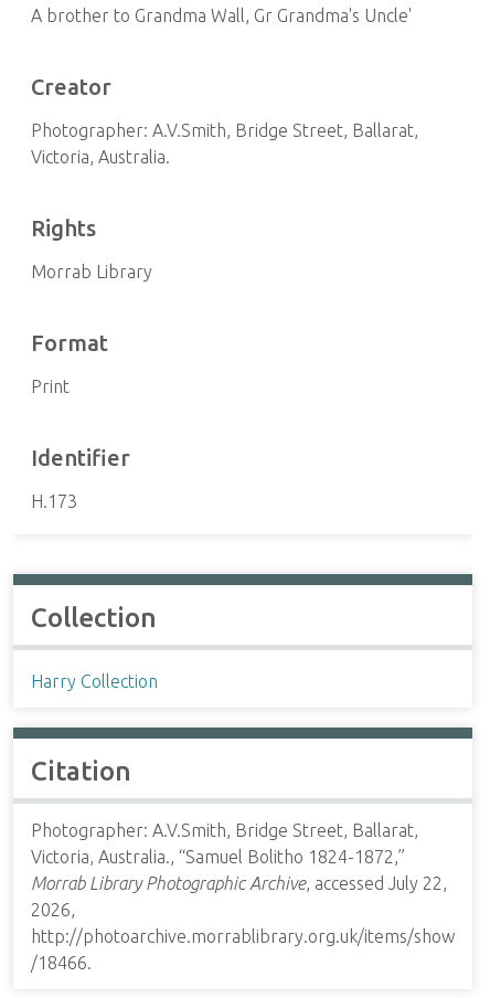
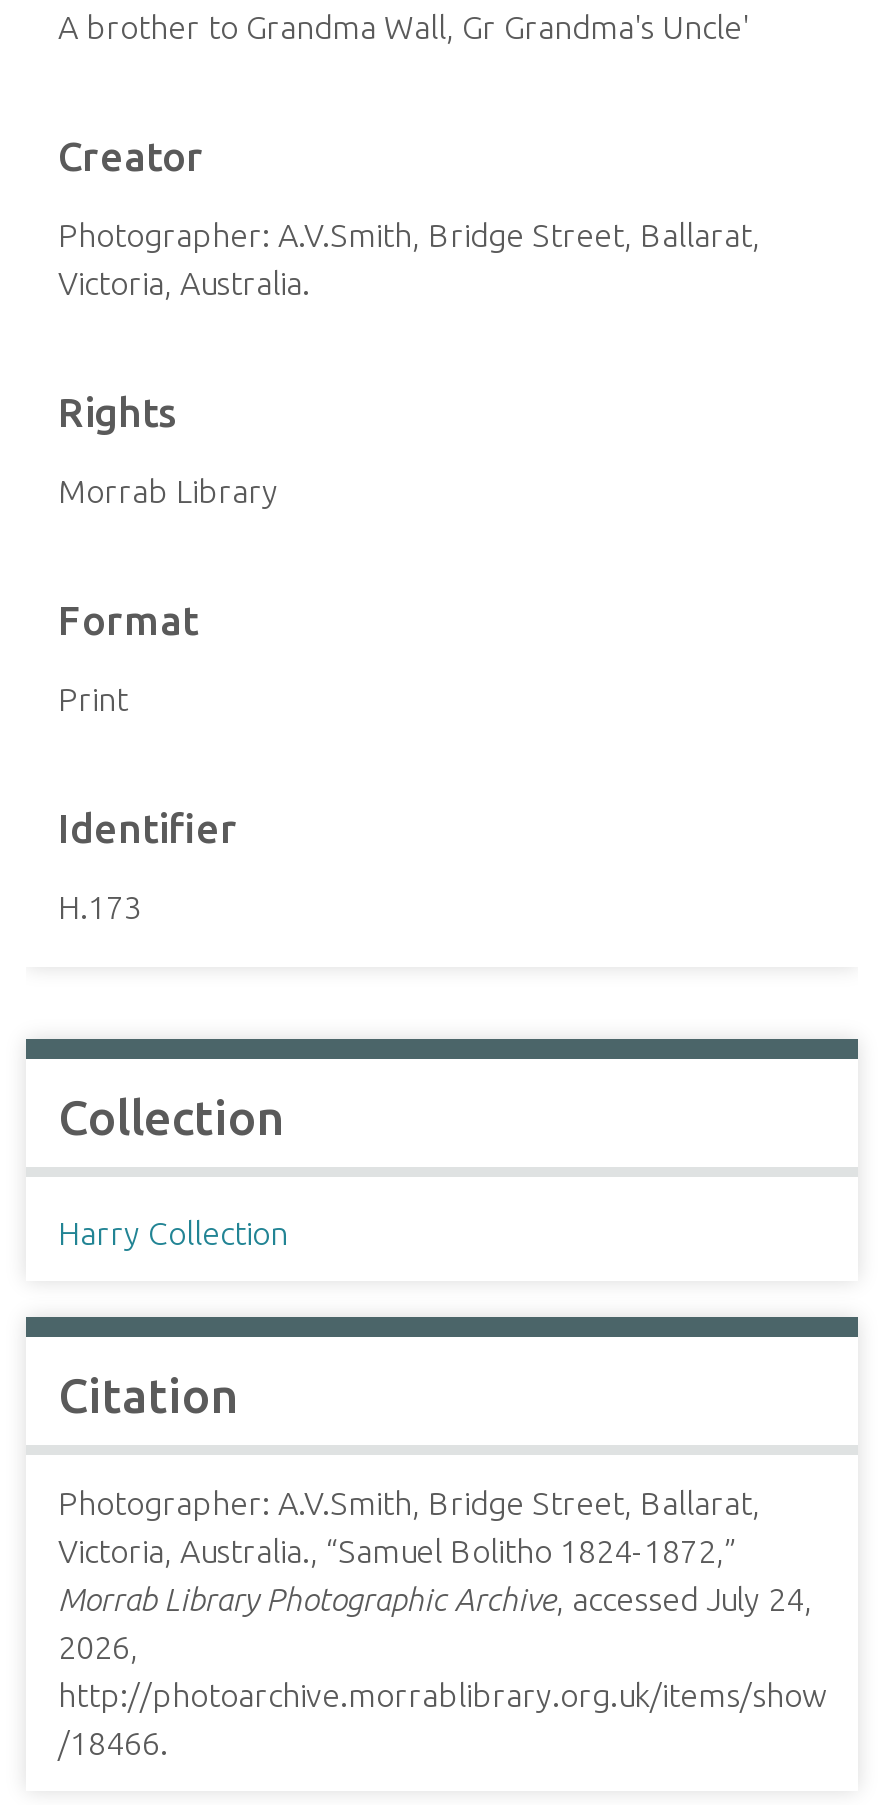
- Morrab Library Photographic Archive, accessed July 22,
+ Morrab Library Photographic Archive, accessed July 24,
